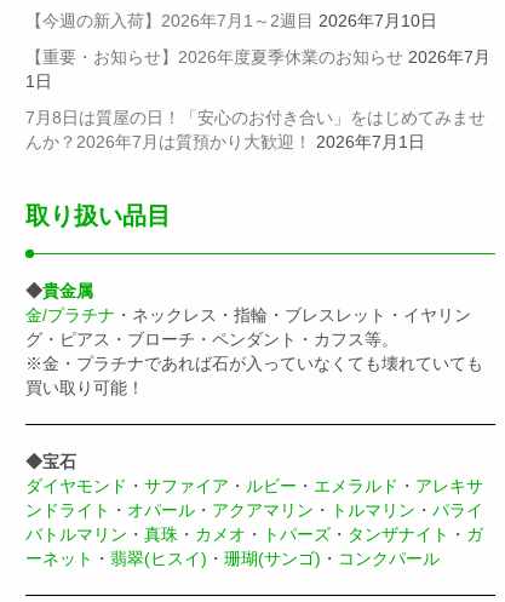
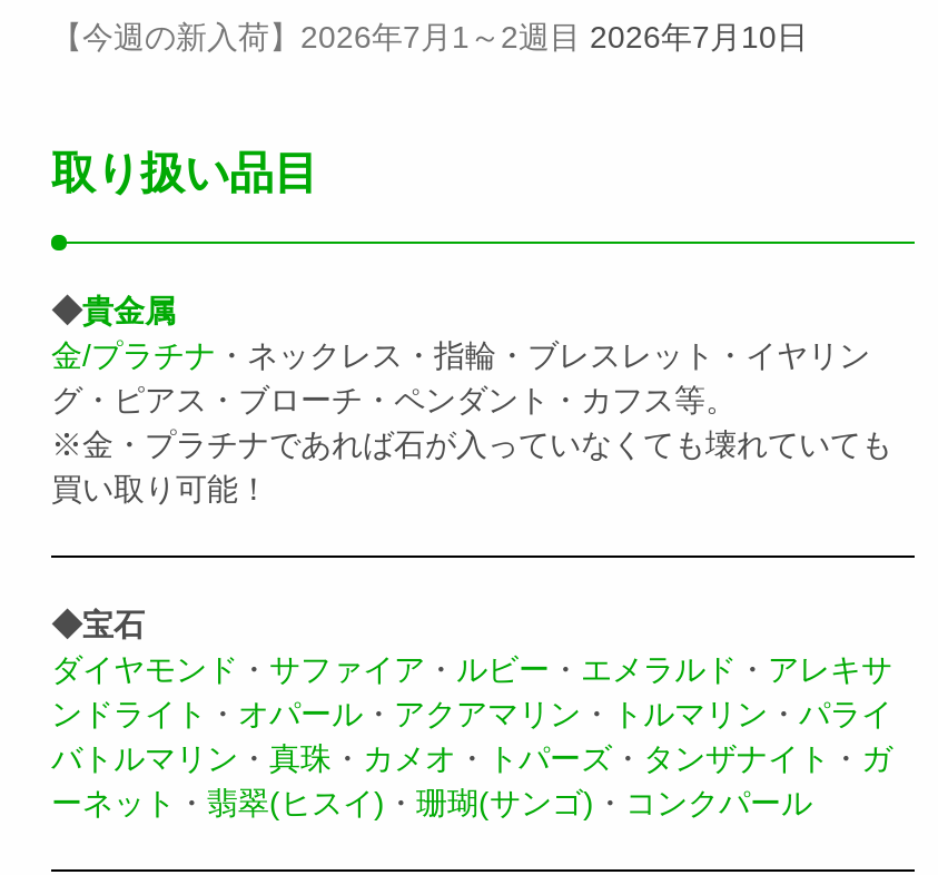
- 【重要・お知らせ】2026年度夏季休業のお知らせ 2026年7月
- 1日
- 7月8日は質屋の日！「安心のお付き合い」をはじめてみませ
- んか？2026年7月は質預かり大歓迎！ 2026年7月1日
